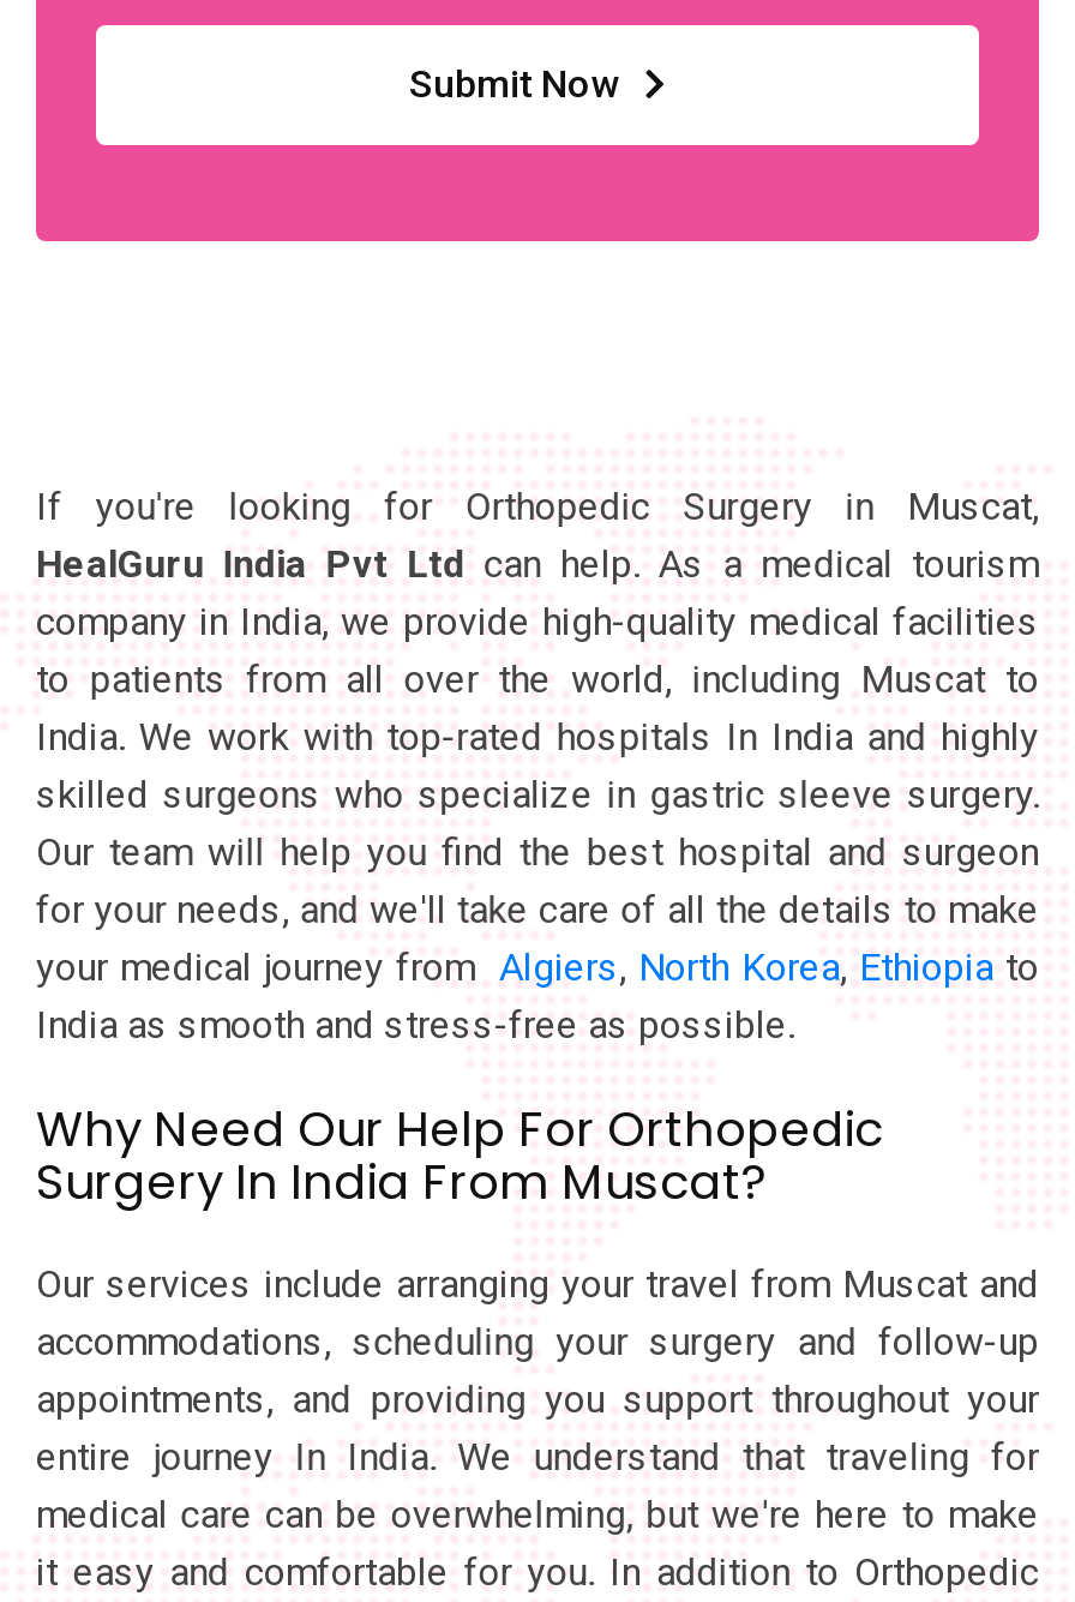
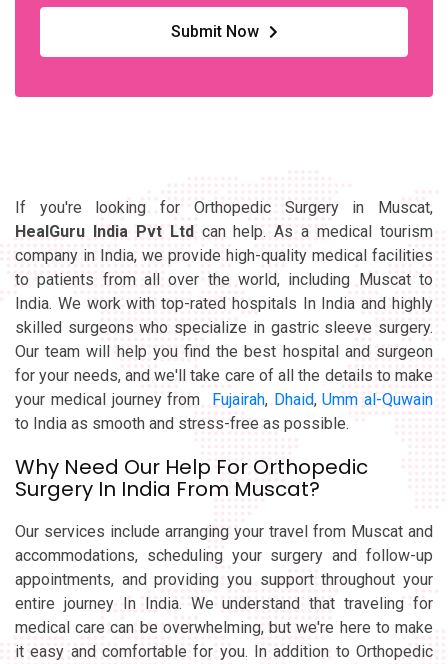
- your medical journey from Algiers, North Korea, Ethiopia to
- India as smooth and stress-free as possible.
+ your medical journey from Fujairah, Dhaid, Umm al-Quwain
+ to India as smooth and stress-free as possible.
